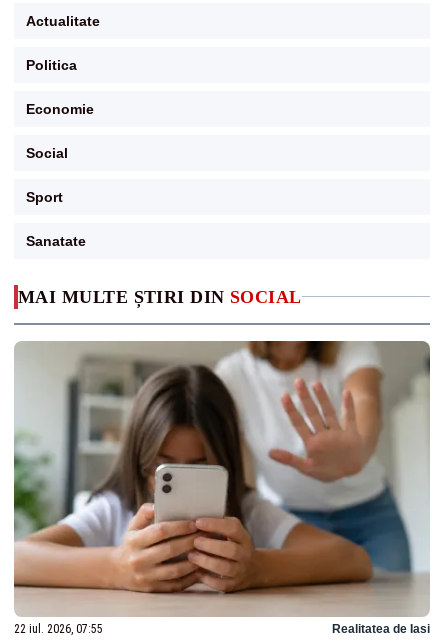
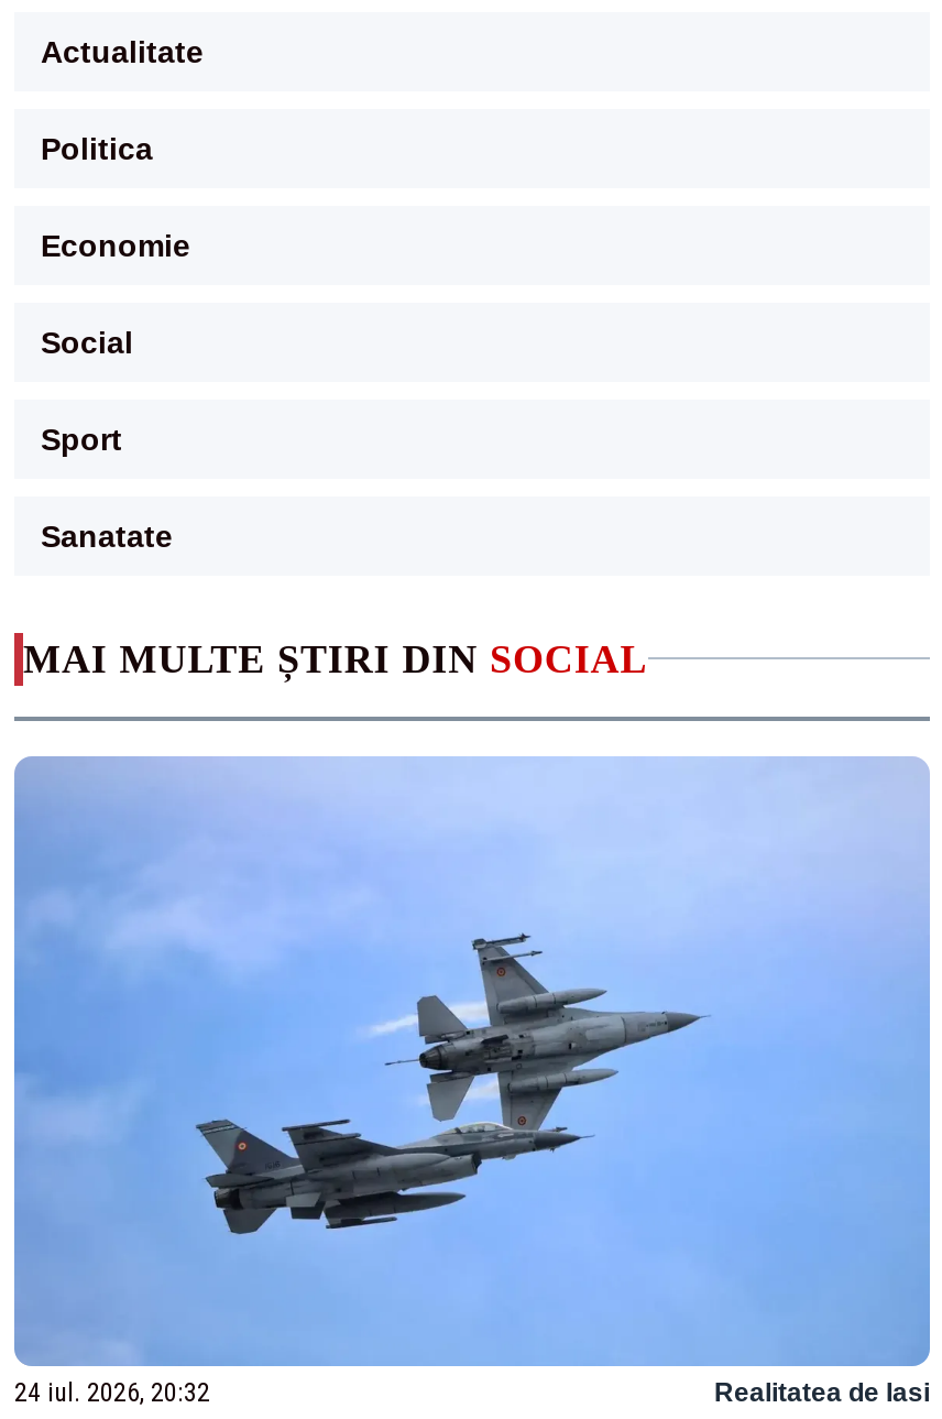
- [image]
- 22 iul. 2026, 07:55
+ [image]
+ 24 iul. 2026, 20:32
